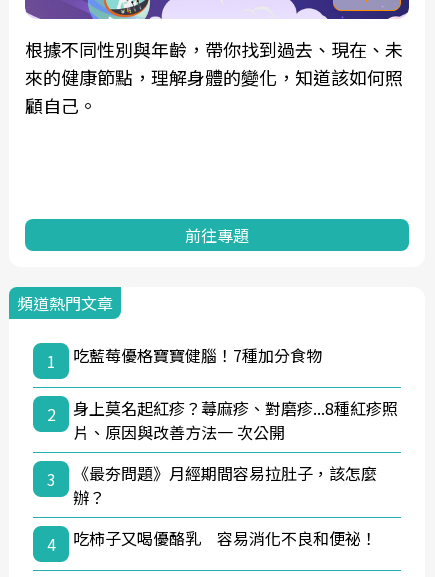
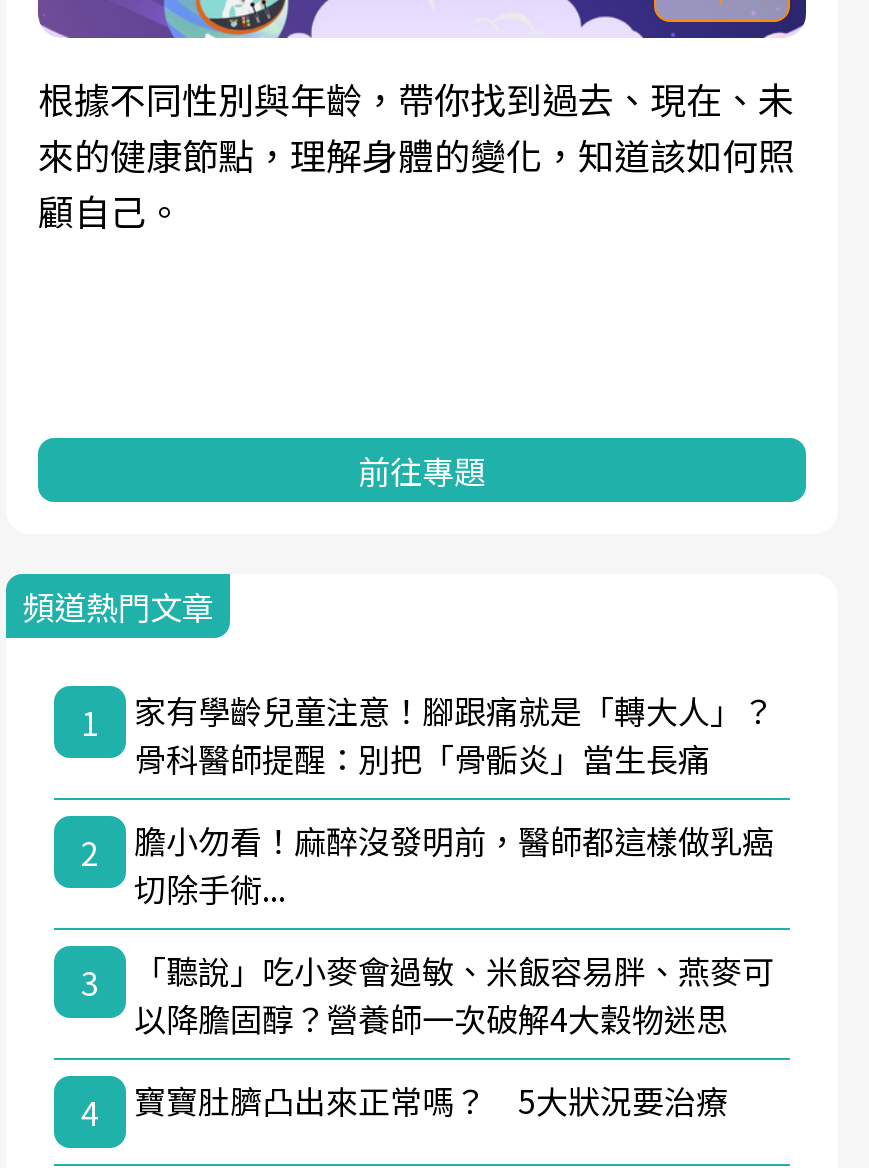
- 吃藍莓優格寶寶健腦！7種加分食物
+ 家有學齡兒童注意！腳跟痛就是「轉大人」？
+ 骨科醫師提醒：別把「骨骺炎」當生長痛

- 身上莫名起紅疹？蕁麻疹、對磨疹...8種紅疹照
- 片、原因與改善方法一 次公開
+ 膽小勿看！麻醉沒發明前，醫師都這樣做乳癌
+ 切除手術...

- 《最夯問題》月經期間容易拉肚子，該怎麼
- 辦？
+ 「聽說」吃小麥會過敏、米飯容易胖、燕麥可
+ 以降膽固醇？營養師一次破解4大穀物迷思

- 吃柿子又喝優酪乳 容易消化不良和便祕！
+ 寶寶肚臍凸出來正常嗎？ 5大狀況要治療
